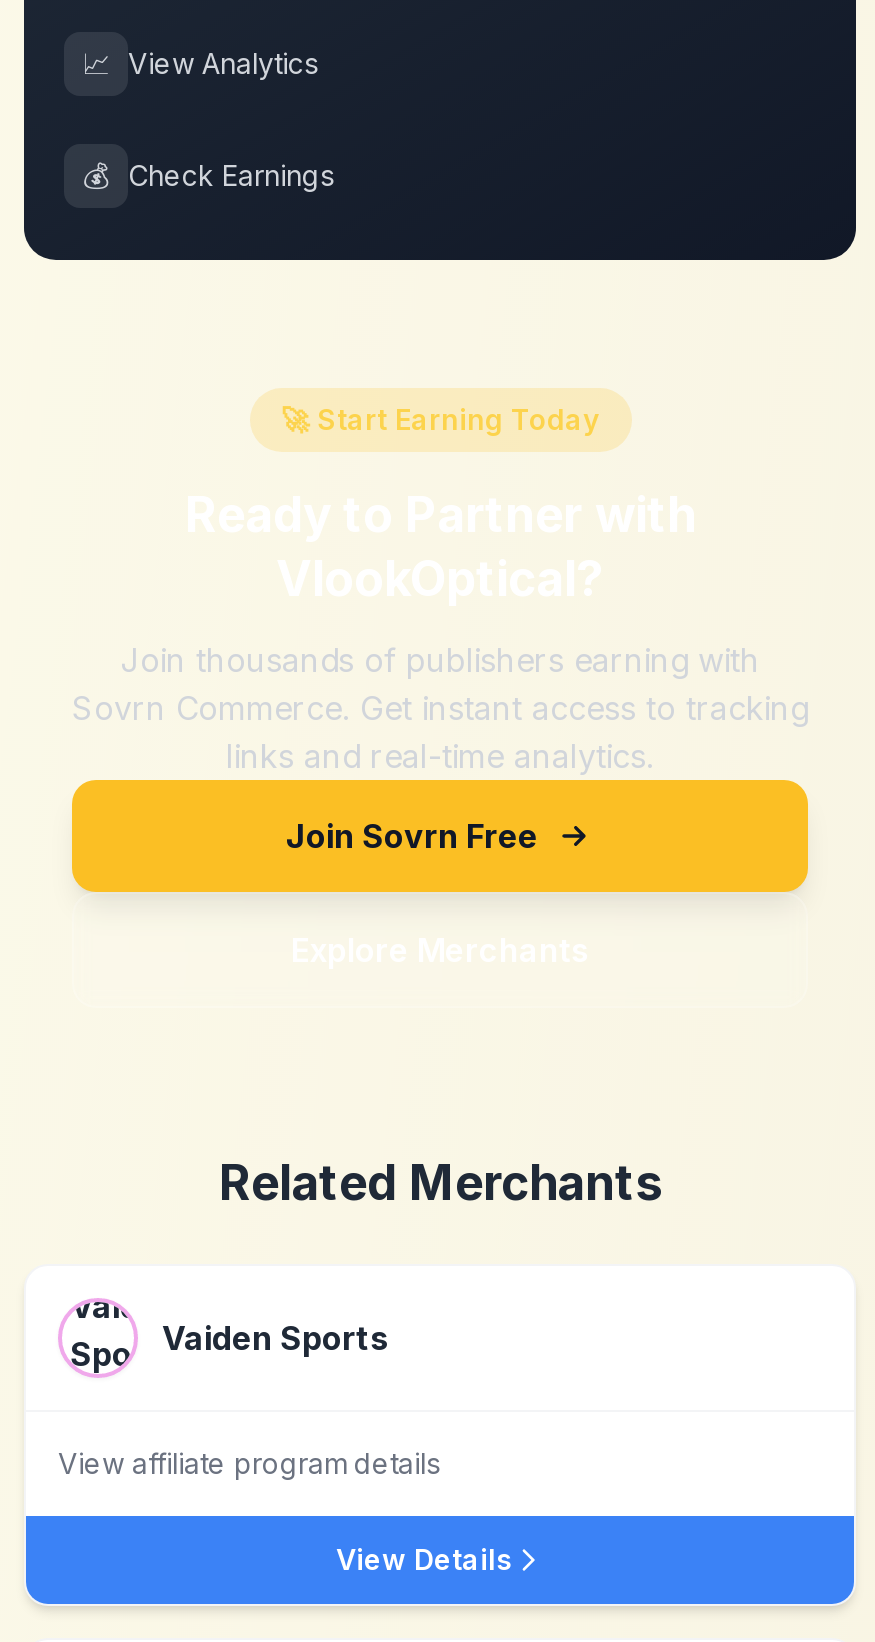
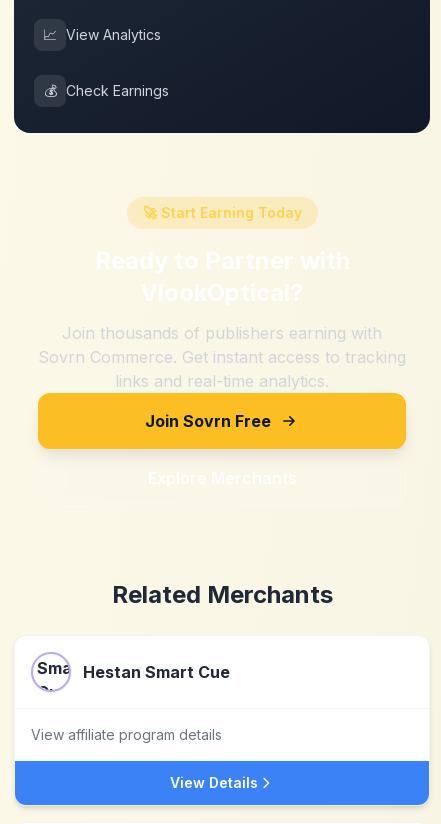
- [image]
- Vaiden Sports
+ [image]
+ Hestan Smart Cue
